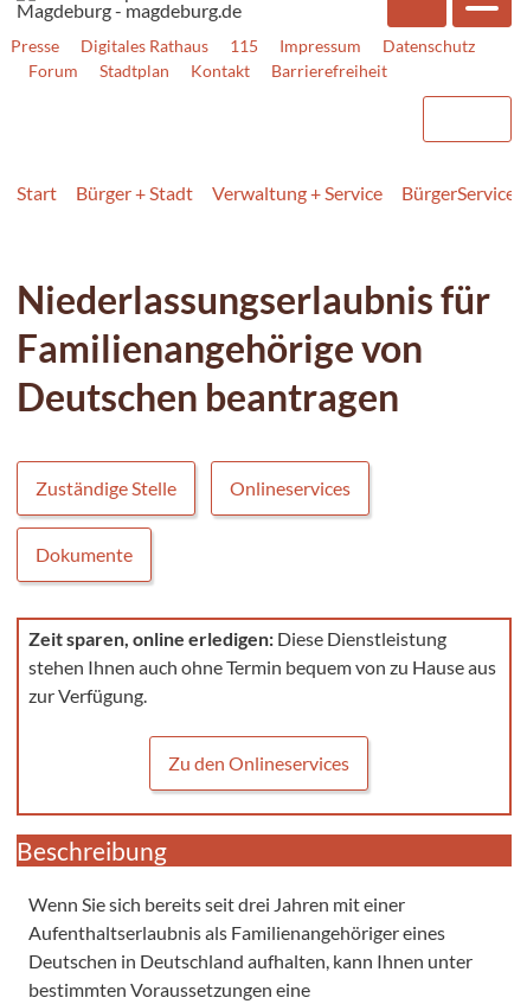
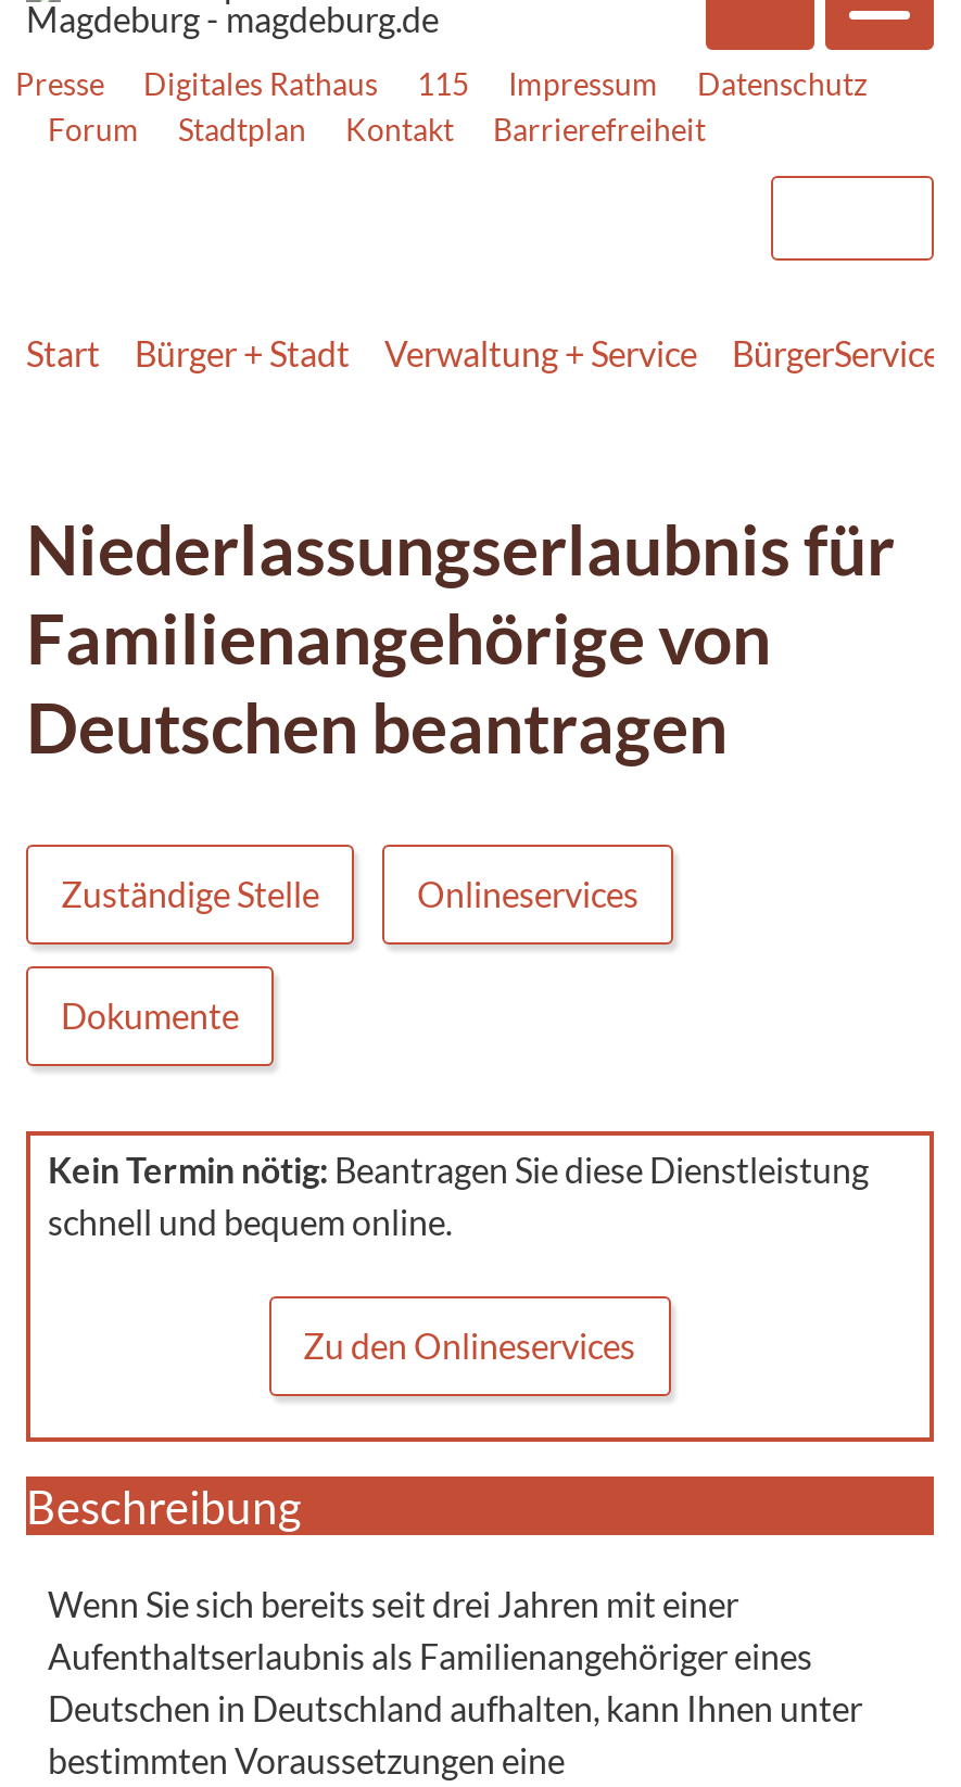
- Zeit sparen, online erledigen: Diese Dienstleistung
- stehen Ihnen auch ohne Termin bequem von zu Hause aus
- zur Verfügung.
+ Kein Termin nötig: Beantragen Sie diese Dienstleistung
+ schnell und bequem online.
